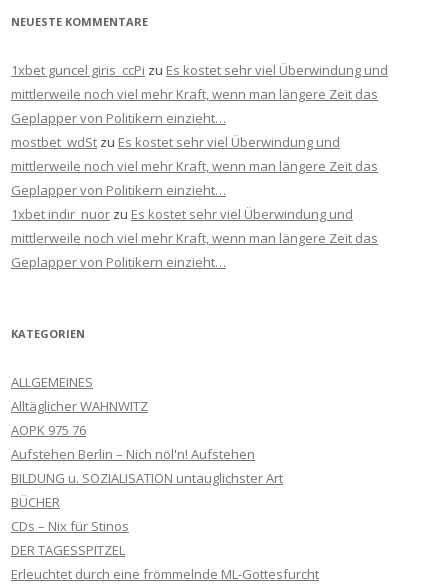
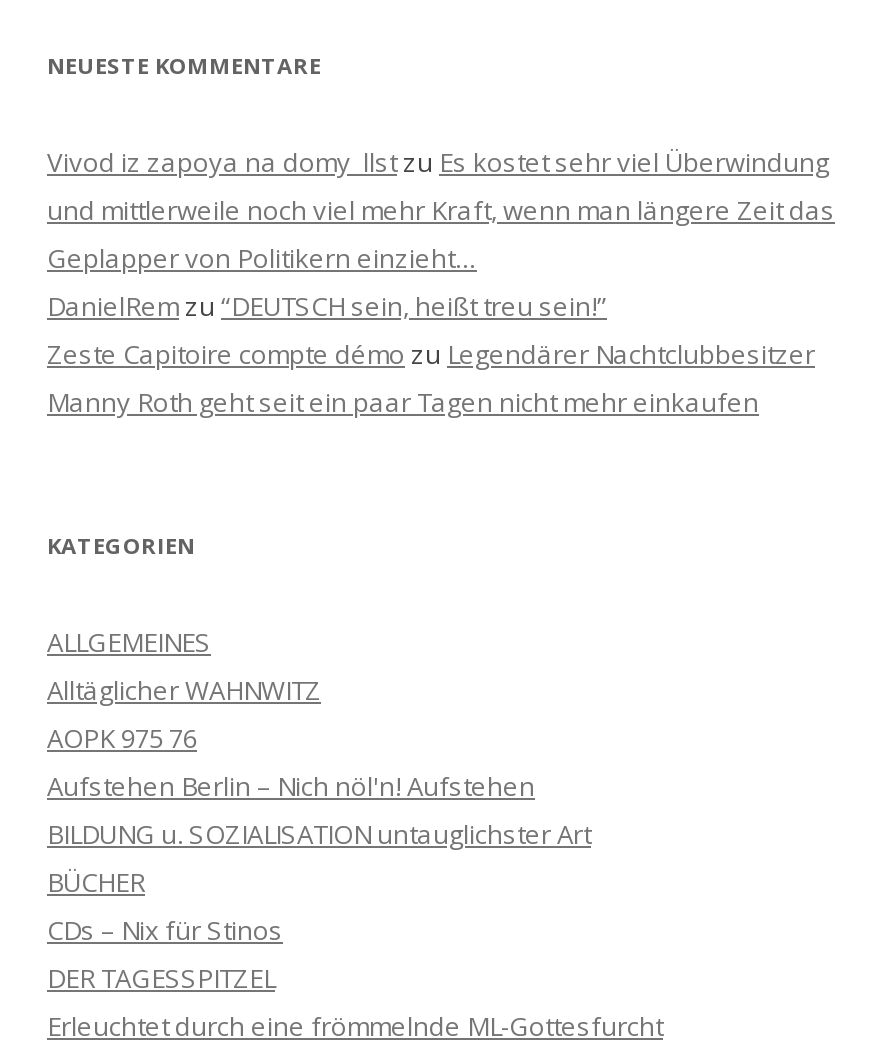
- 1xbet guncel giris_ccPizu Es kostet sehr viel Überwindung und
- mittlerweile noch viel mehr Kraft, wenn man längere Zeit das
+ Vivod iz zapoya na domy_llstzu Es kostet sehr viel Überwindung
+ und mittlerweile noch viel mehr Kraft, wenn man längere Zeit das

- mostbet_wdSt zu Es kostet sehr viel Überwindung und
- mittlerweile noch viel mehr Kraft, wenn man längere Zeit das
- Geplapper von Politikern einzieht…
- 1xbet indir_nuor zu Es kostet sehr viel Überwindung und
- mittlerweile noch viel mehr Kraft, wenn man längere Zeit das
- Geplapper von Politikern einzieht…
+ DanielRem zu “DEUTSCH sein, heißt treu sein!”
+ Zeste Capitoire compte démo zu Legendärer Nachtclubbesitzer
+ Manny Roth geht seit ein paar Tagen nicht mehr einkaufen
